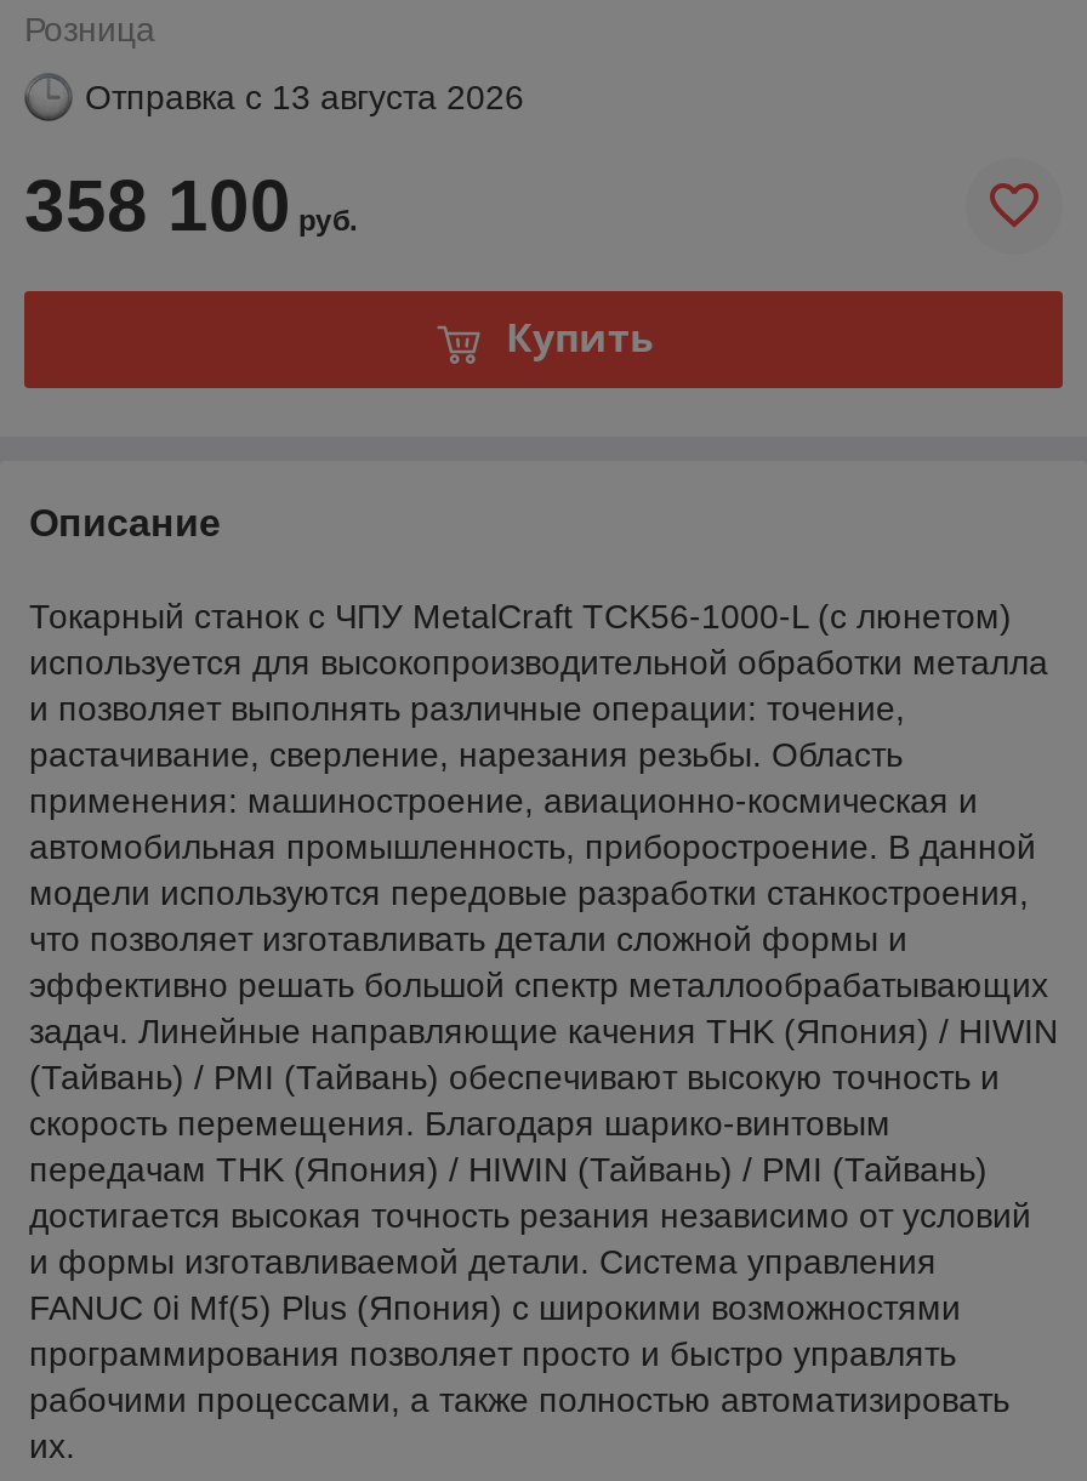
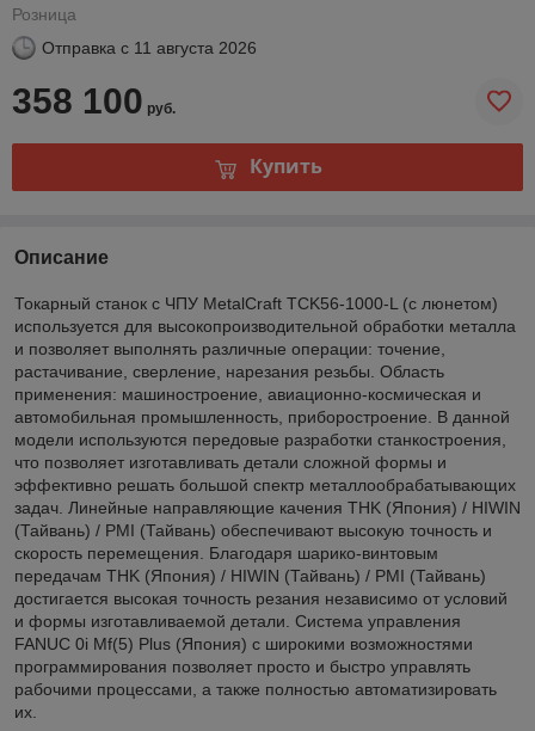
- Отправка с 13 августа 2026
+ Отправка с 11 августа 2026
